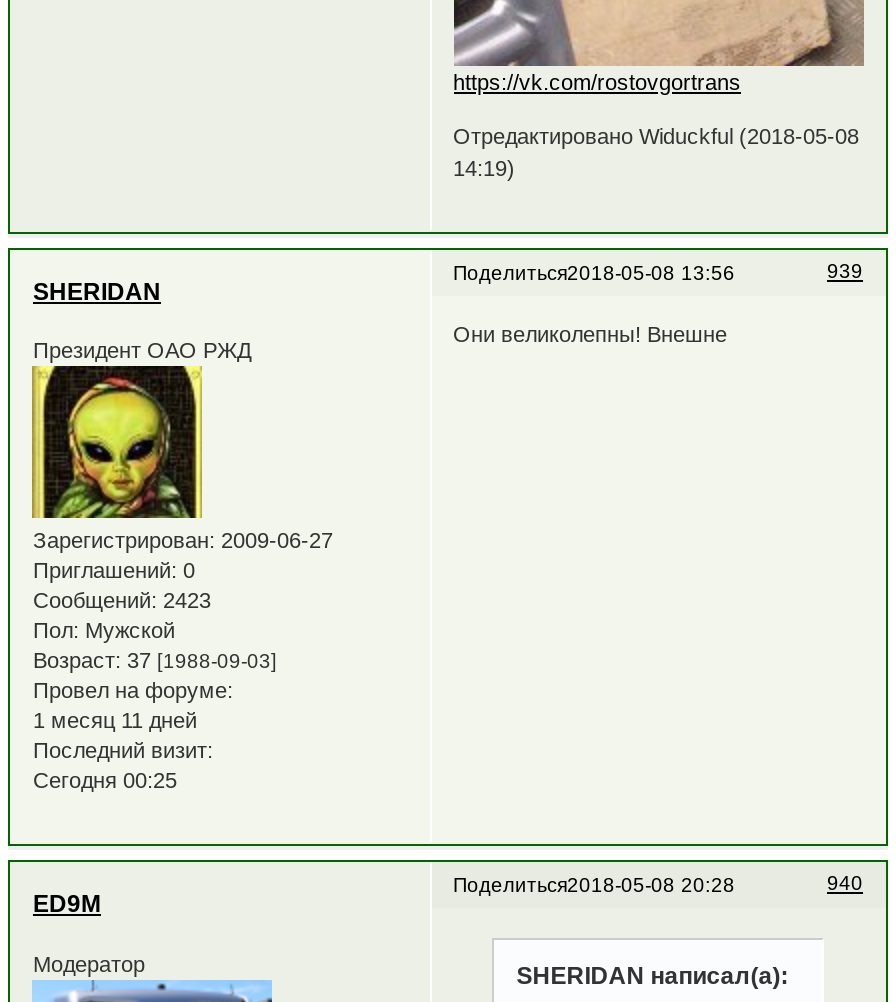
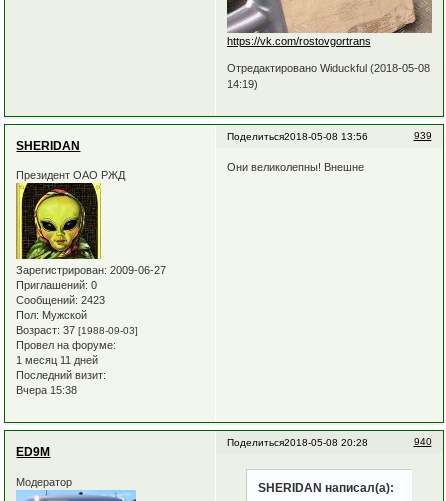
- Сегодня 00:25
+ Вчера 15:38
